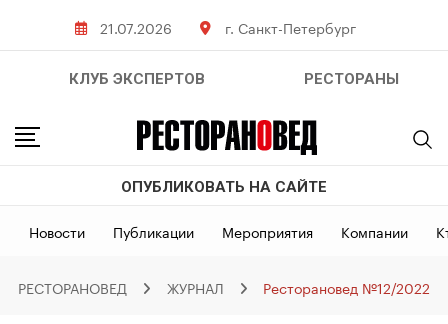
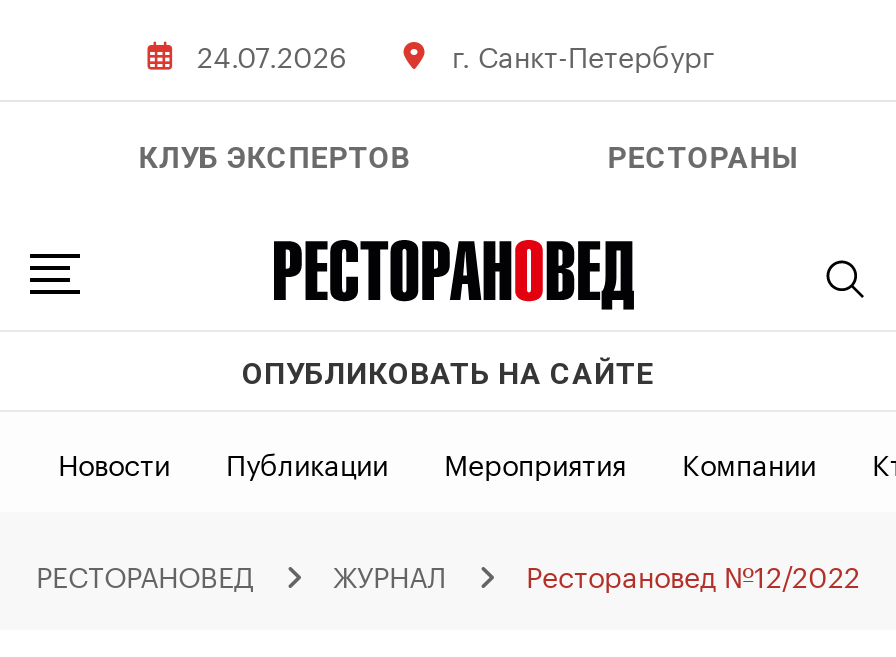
- 21.07.2026
+ 24.07.2026
